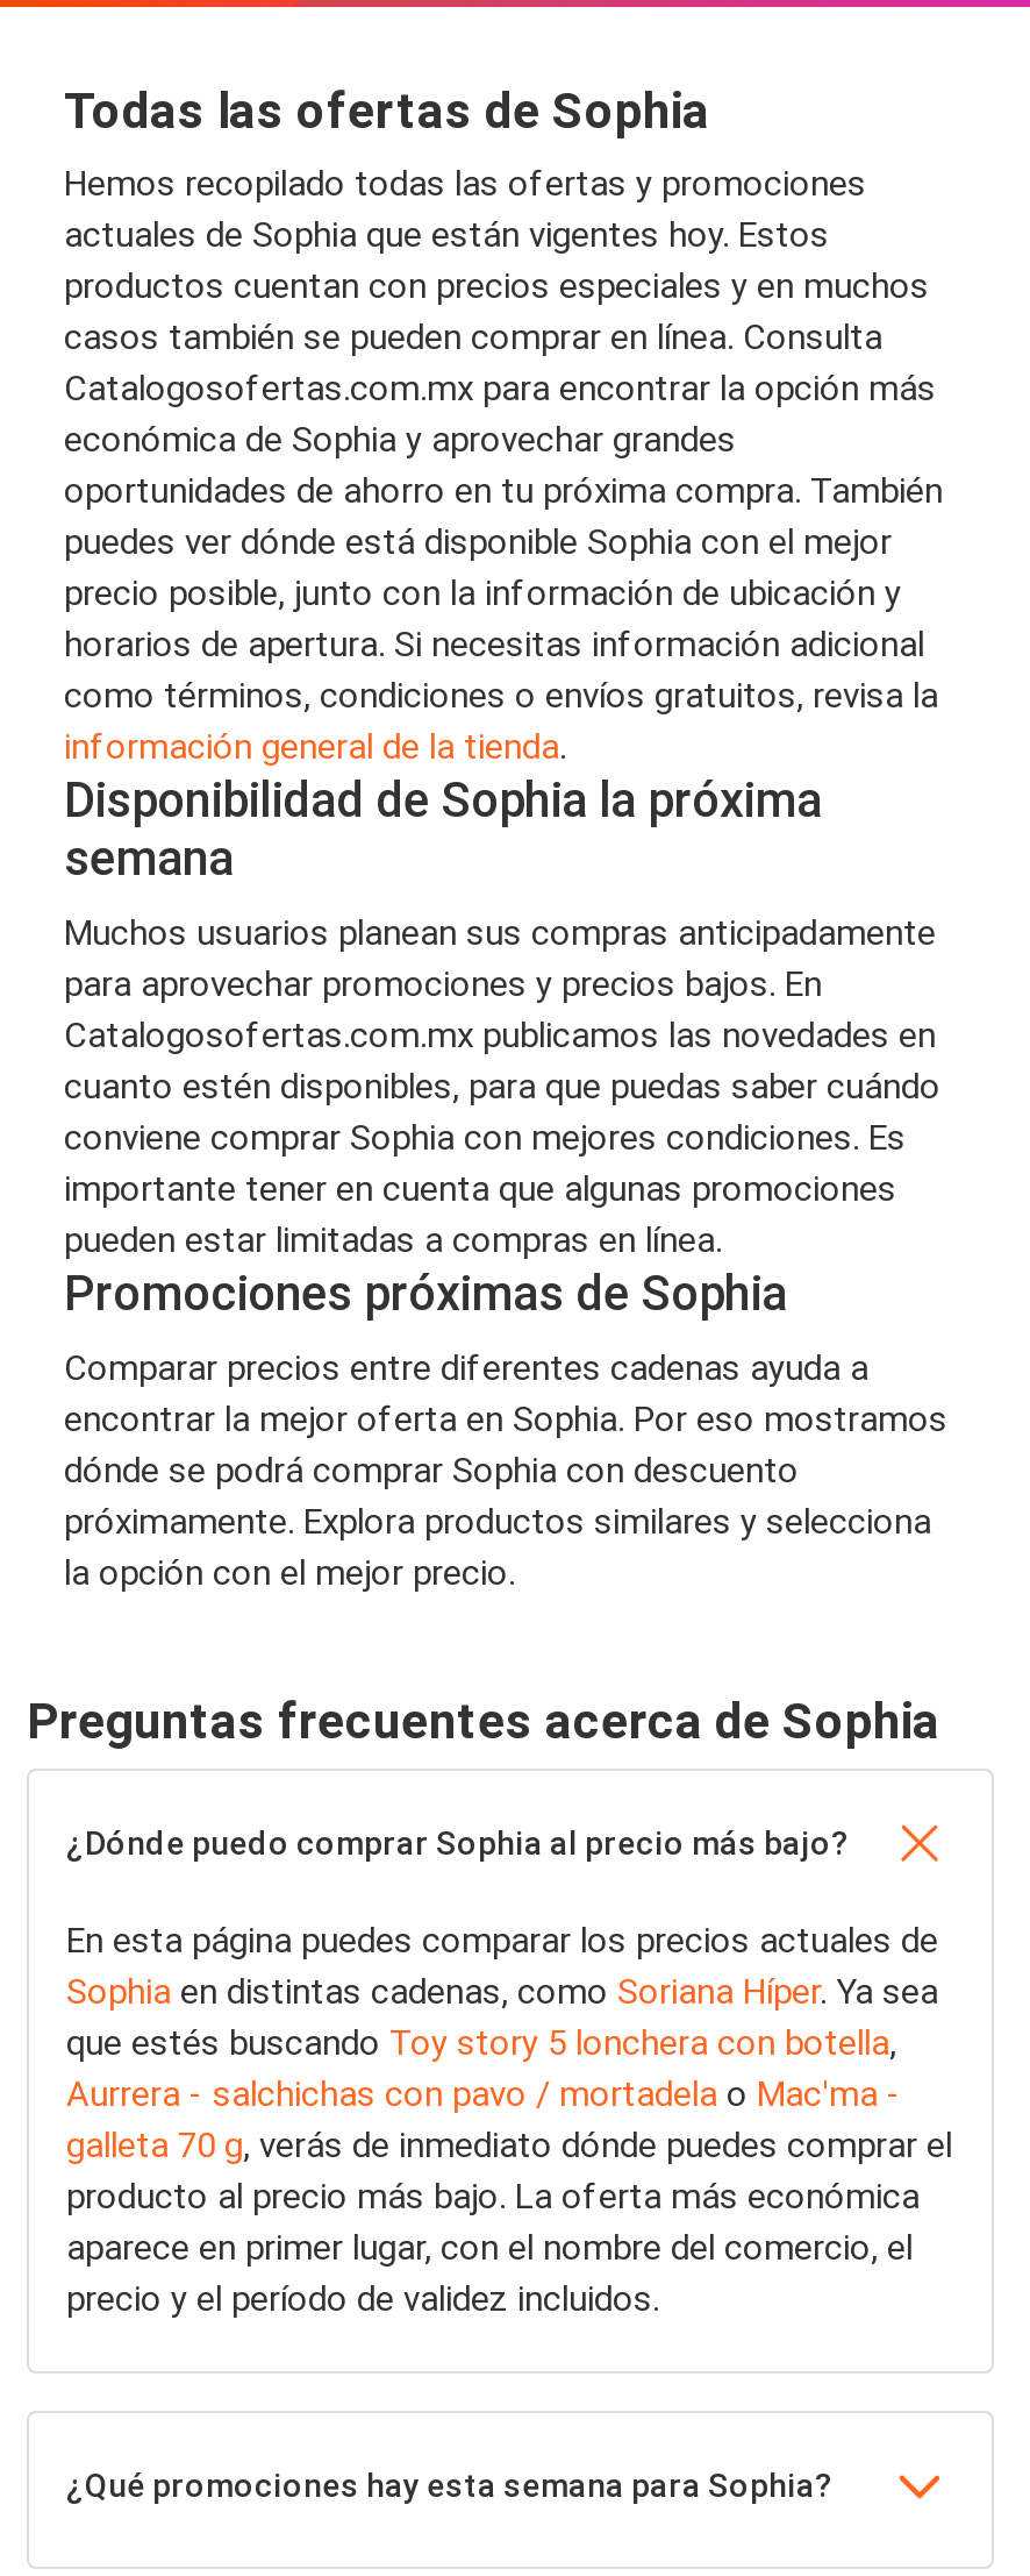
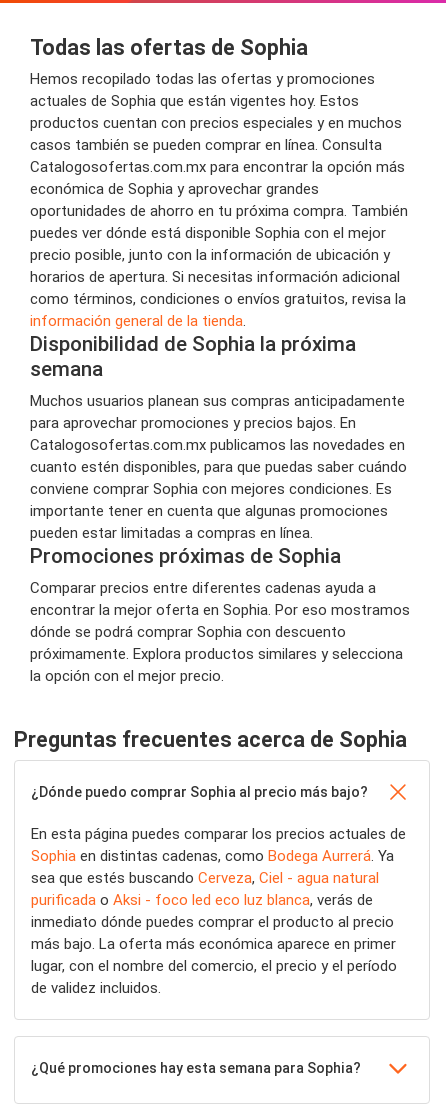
- Sophia en distintas cadenas, como Soriana Híper. Ya sea
- que estés buscando Toy story 5 lonchera con botella,
- Aurrera - salchichas con pavo / mortadela o Mac'ma -
- galleta 70 g, verás de inmediato dónde puedes comprar el
- producto al precio más bajo. La oferta más económica
- aparece en primer lugar, con el nombre del comercio, el
- precio y el período de validez incluidos.
+ Sophia en distintas cadenas, como Bodega Aurrerá. Ya
+ sea que estés buscando Cerveza, Ciel - agua natural
+ purificada o Aksi - foco led eco luz blanca, verás de
+ inmediato dónde puedes comprar el producto al precio
+ más bajo. La oferta más económica aparece en primer
+ lugar, con el nombre del comercio, el precio y el período
+ de validez incluidos.
